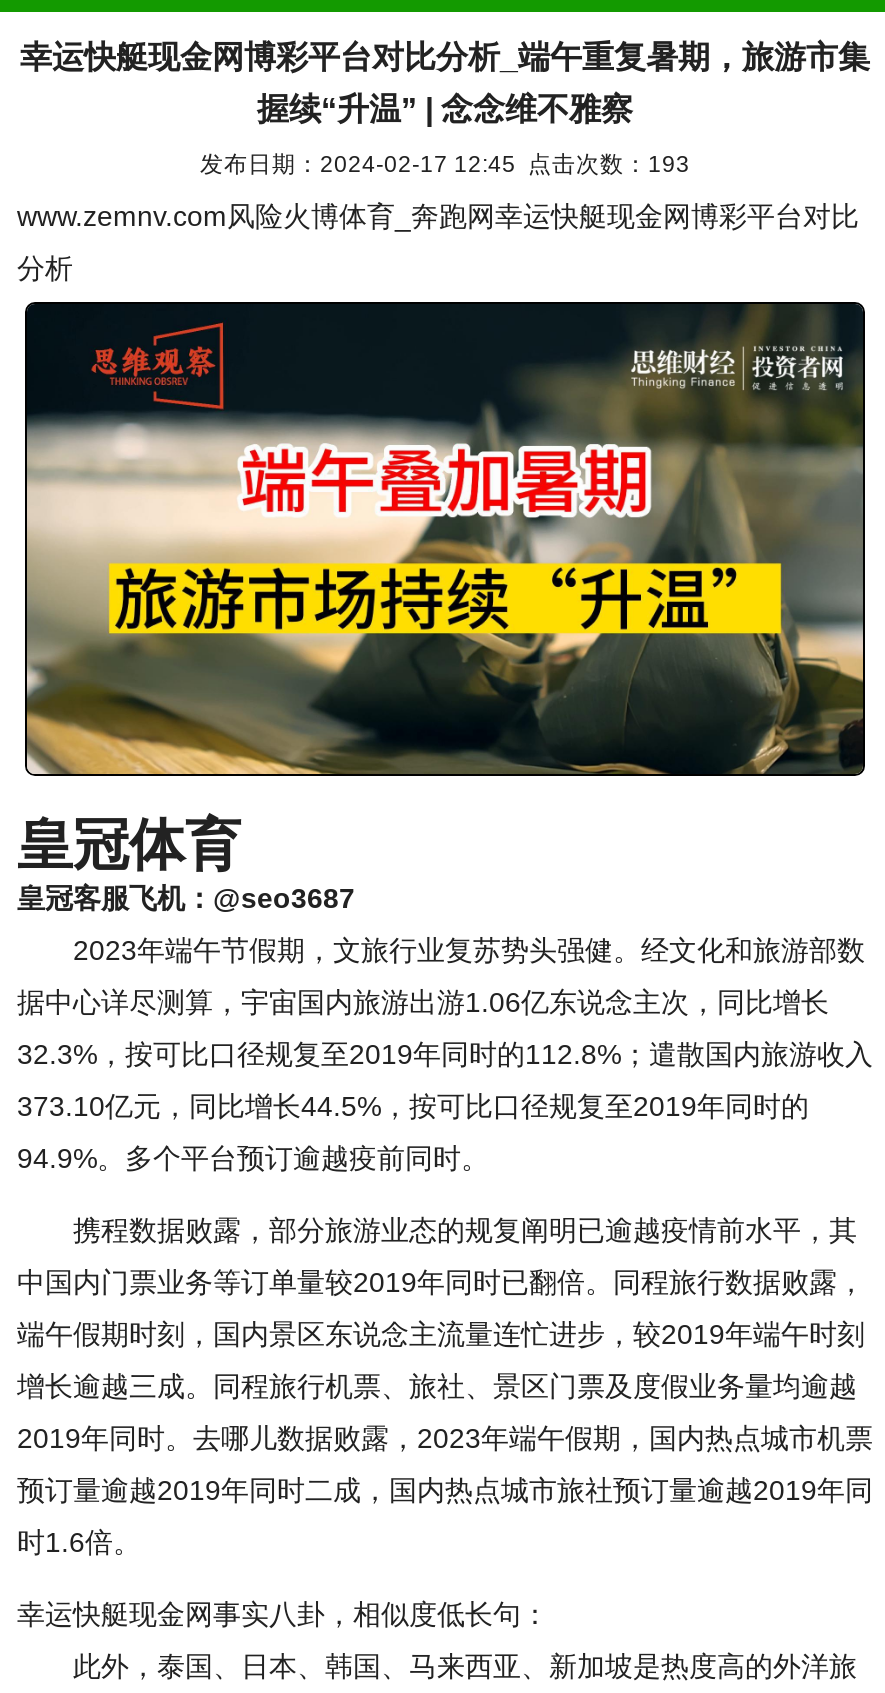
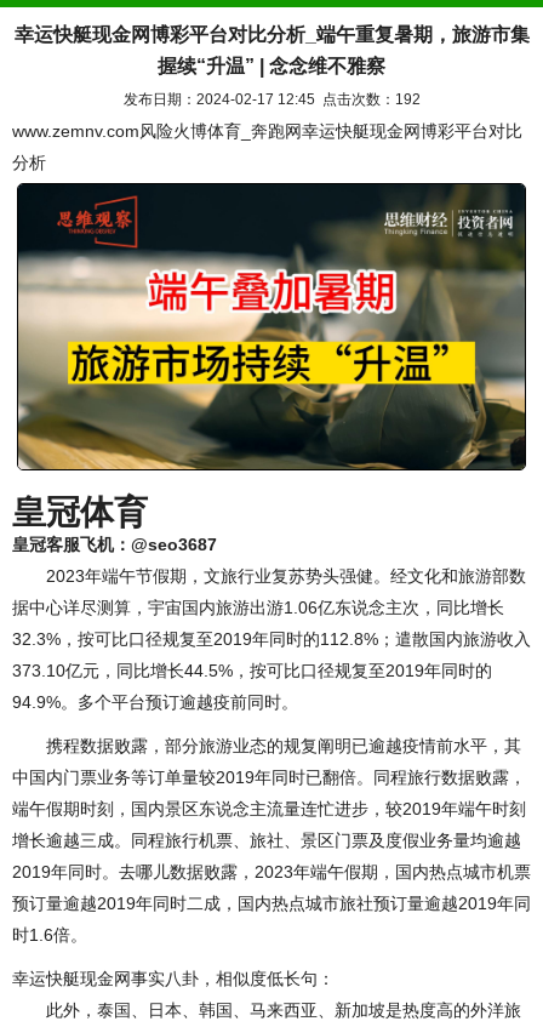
- 发布日期：2024-02-17 12:45 点击次数：193
+ 发布日期：2024-02-17 12:45 点击次数：192
